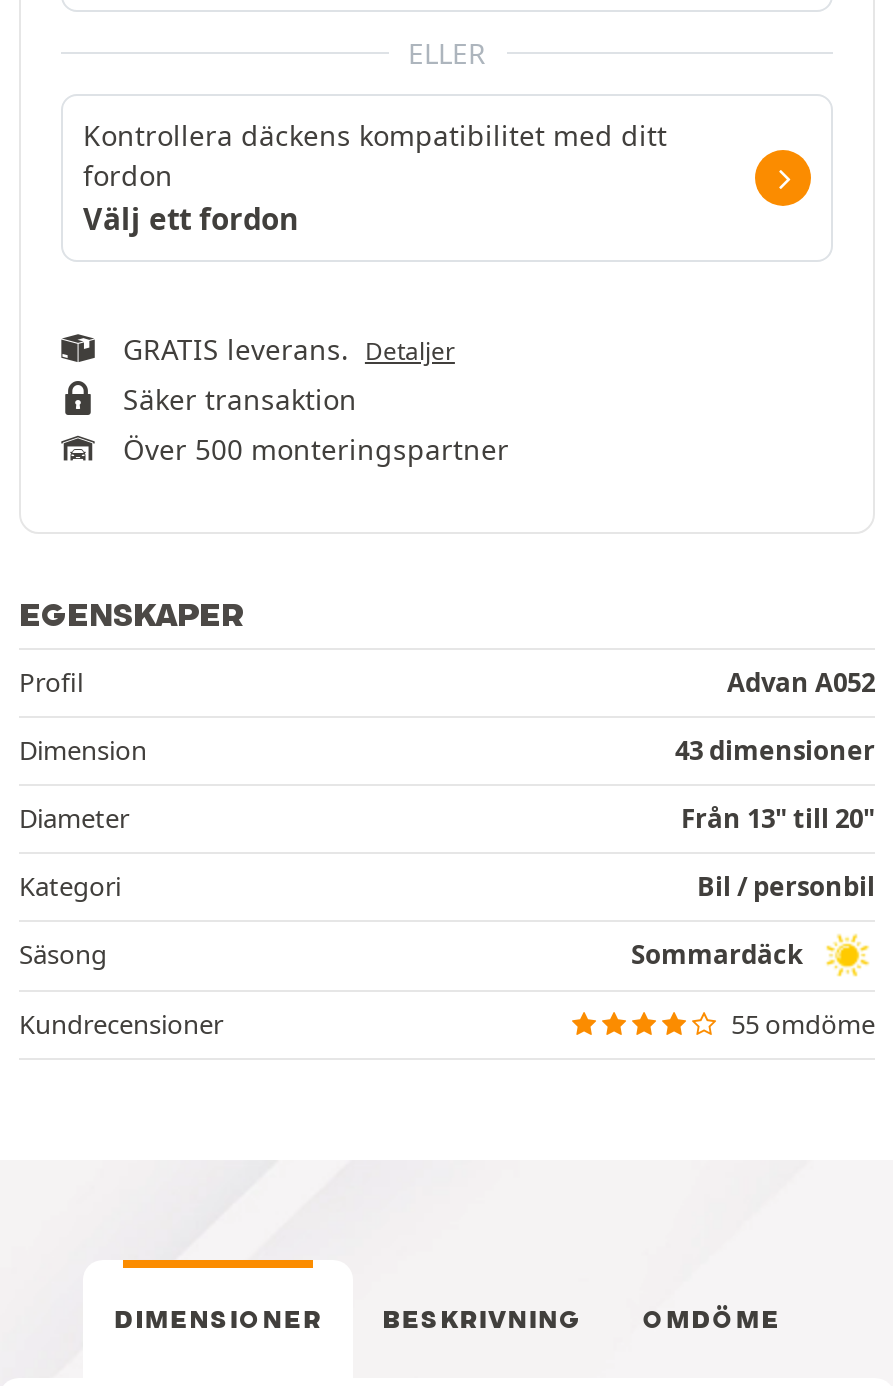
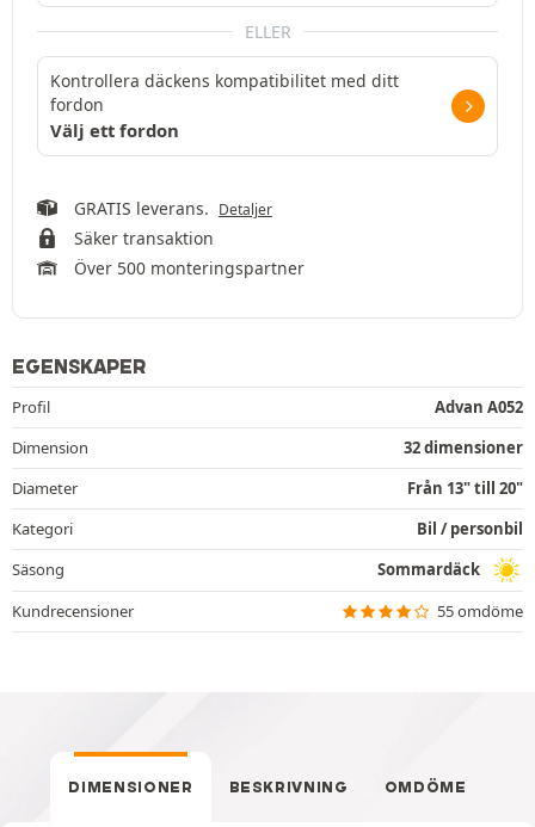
- 43 dimensioner
+ 32 dimensioner
